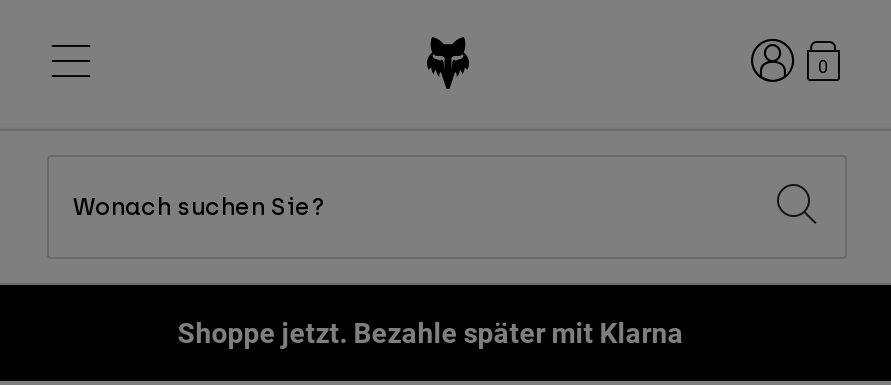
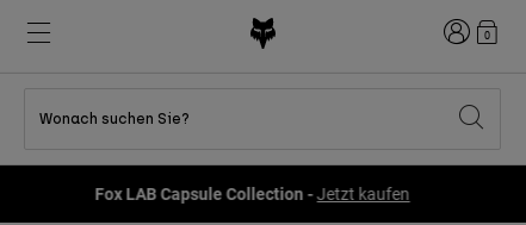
- Shoppe jetzt. Bezahle später mit Klarna
+ Fox LAB Capsule Collection - Jetzt kaufen
